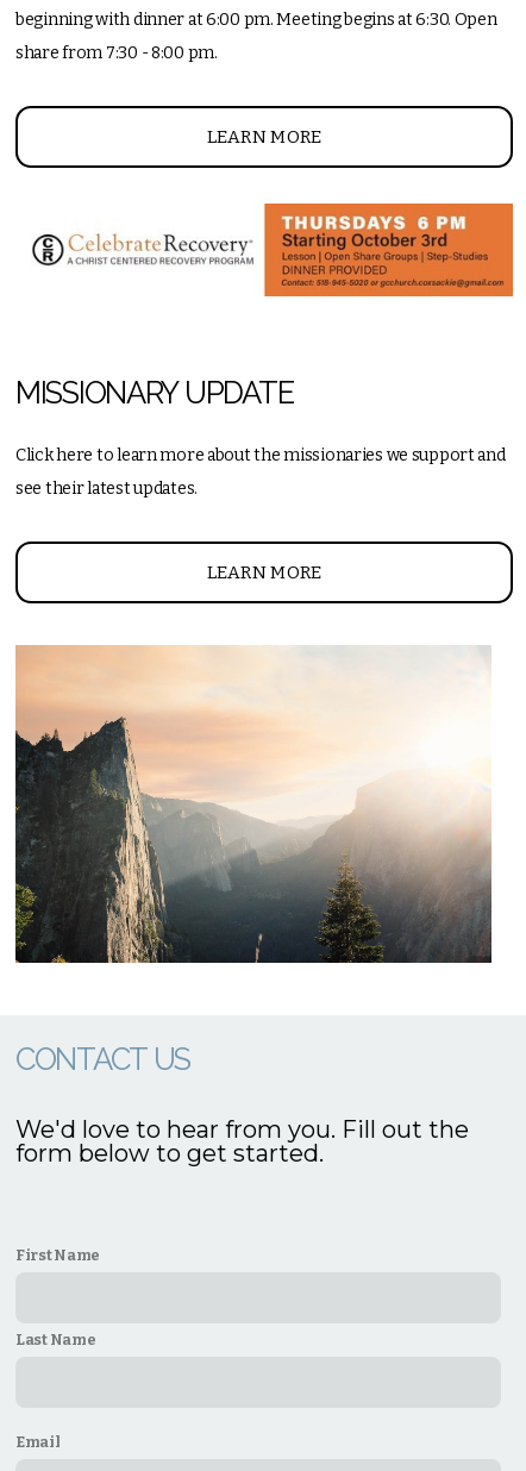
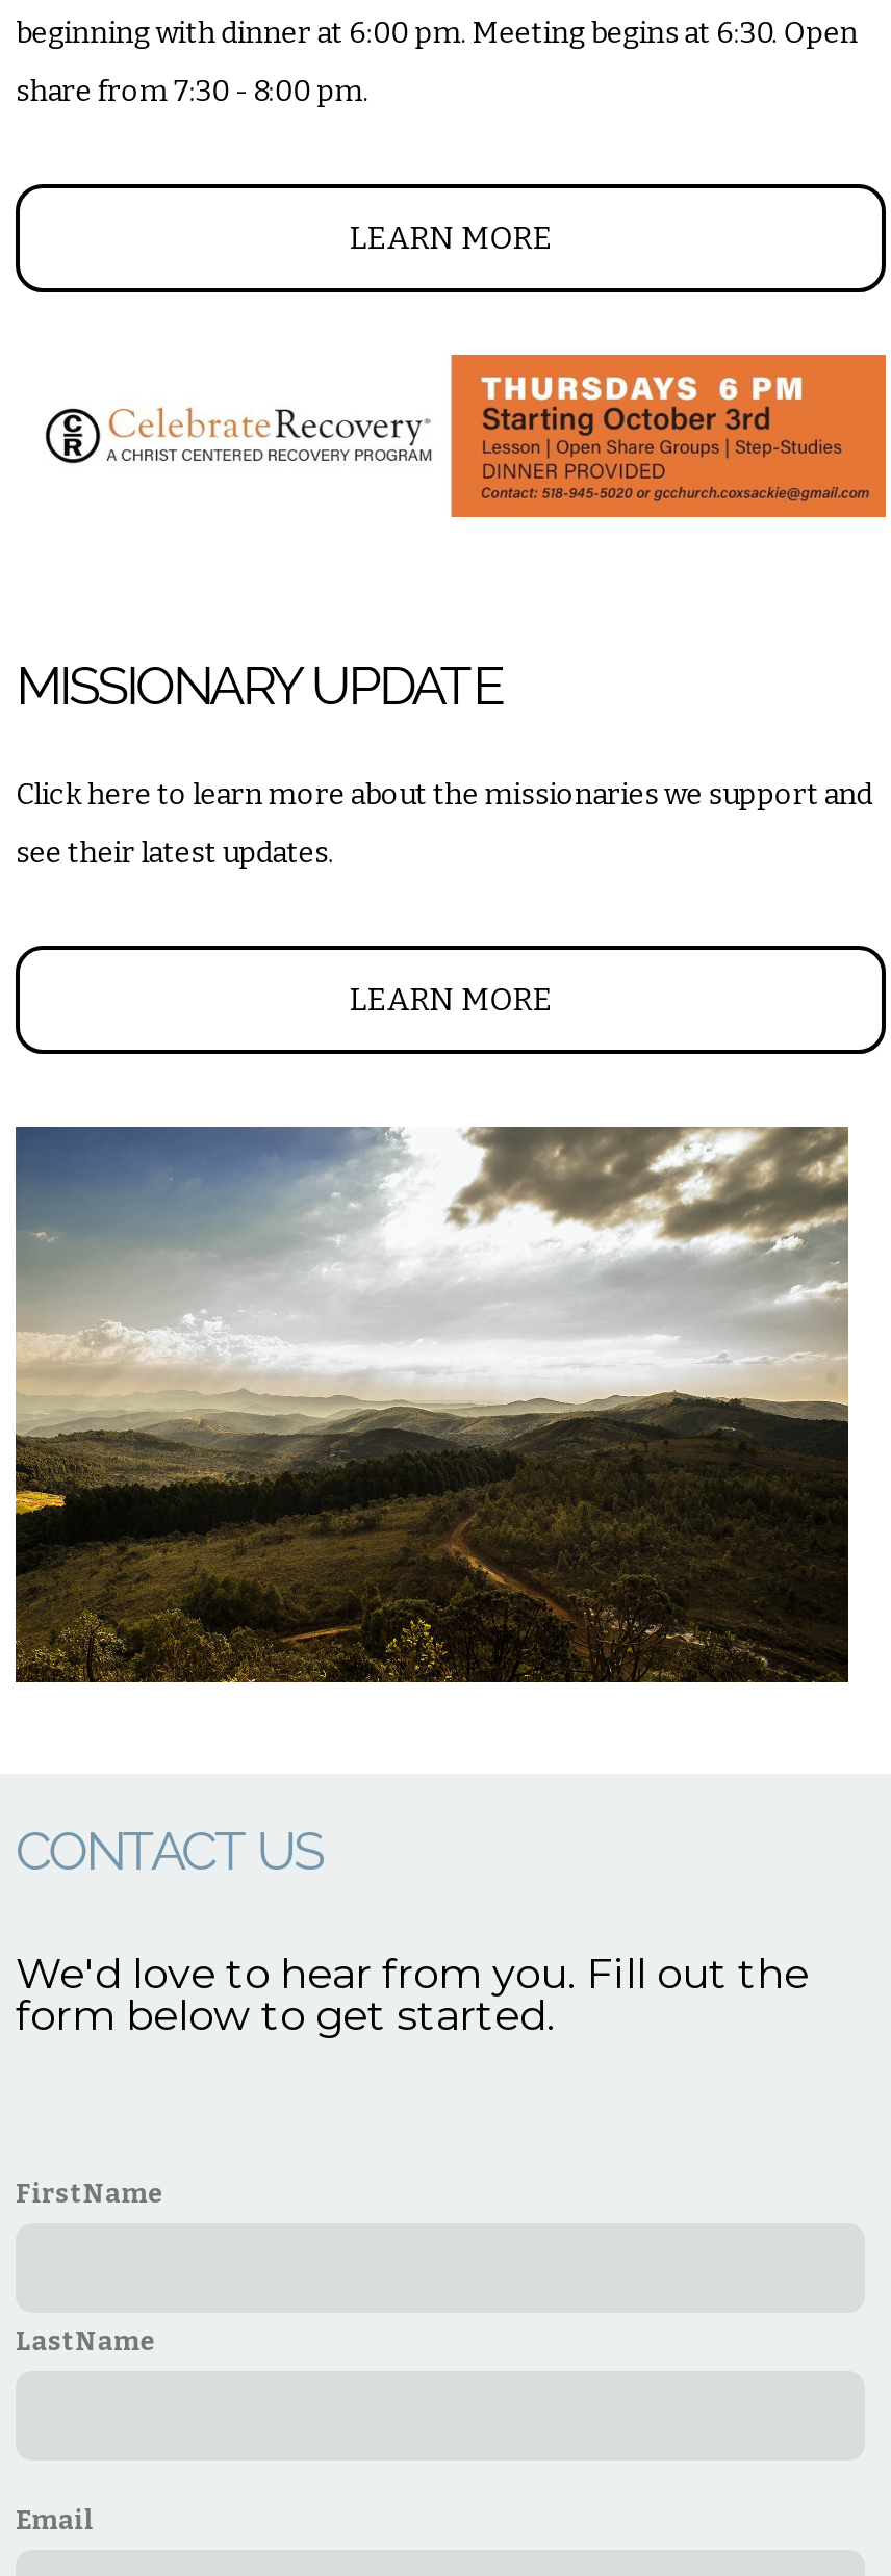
- [image]
+ [image]
